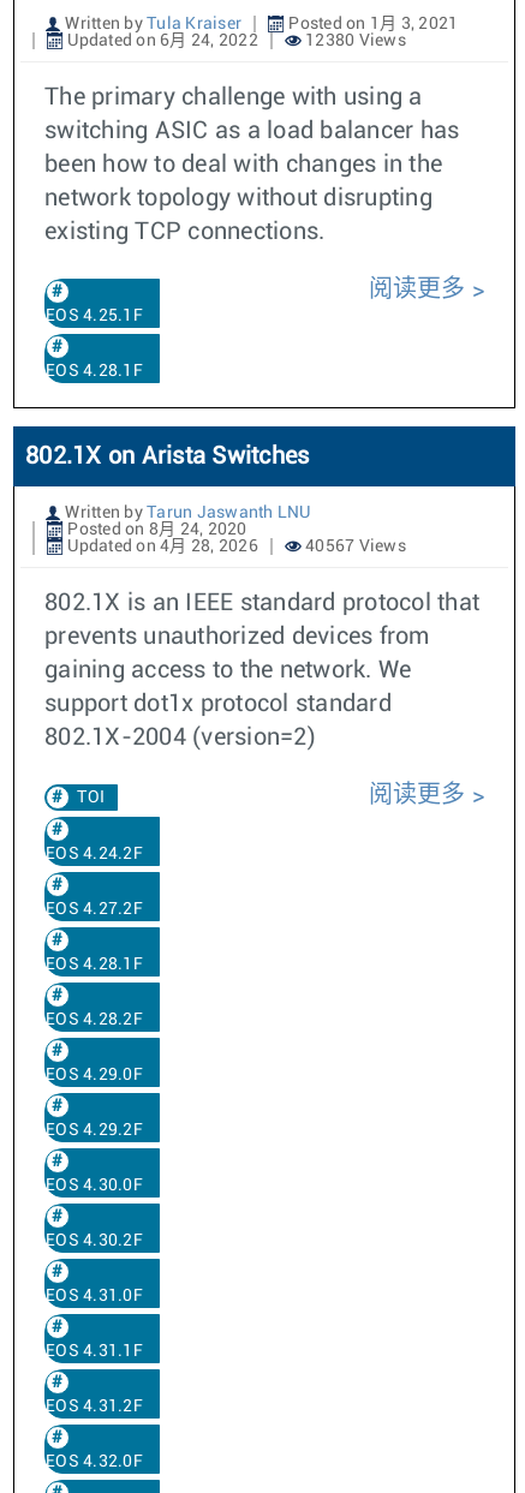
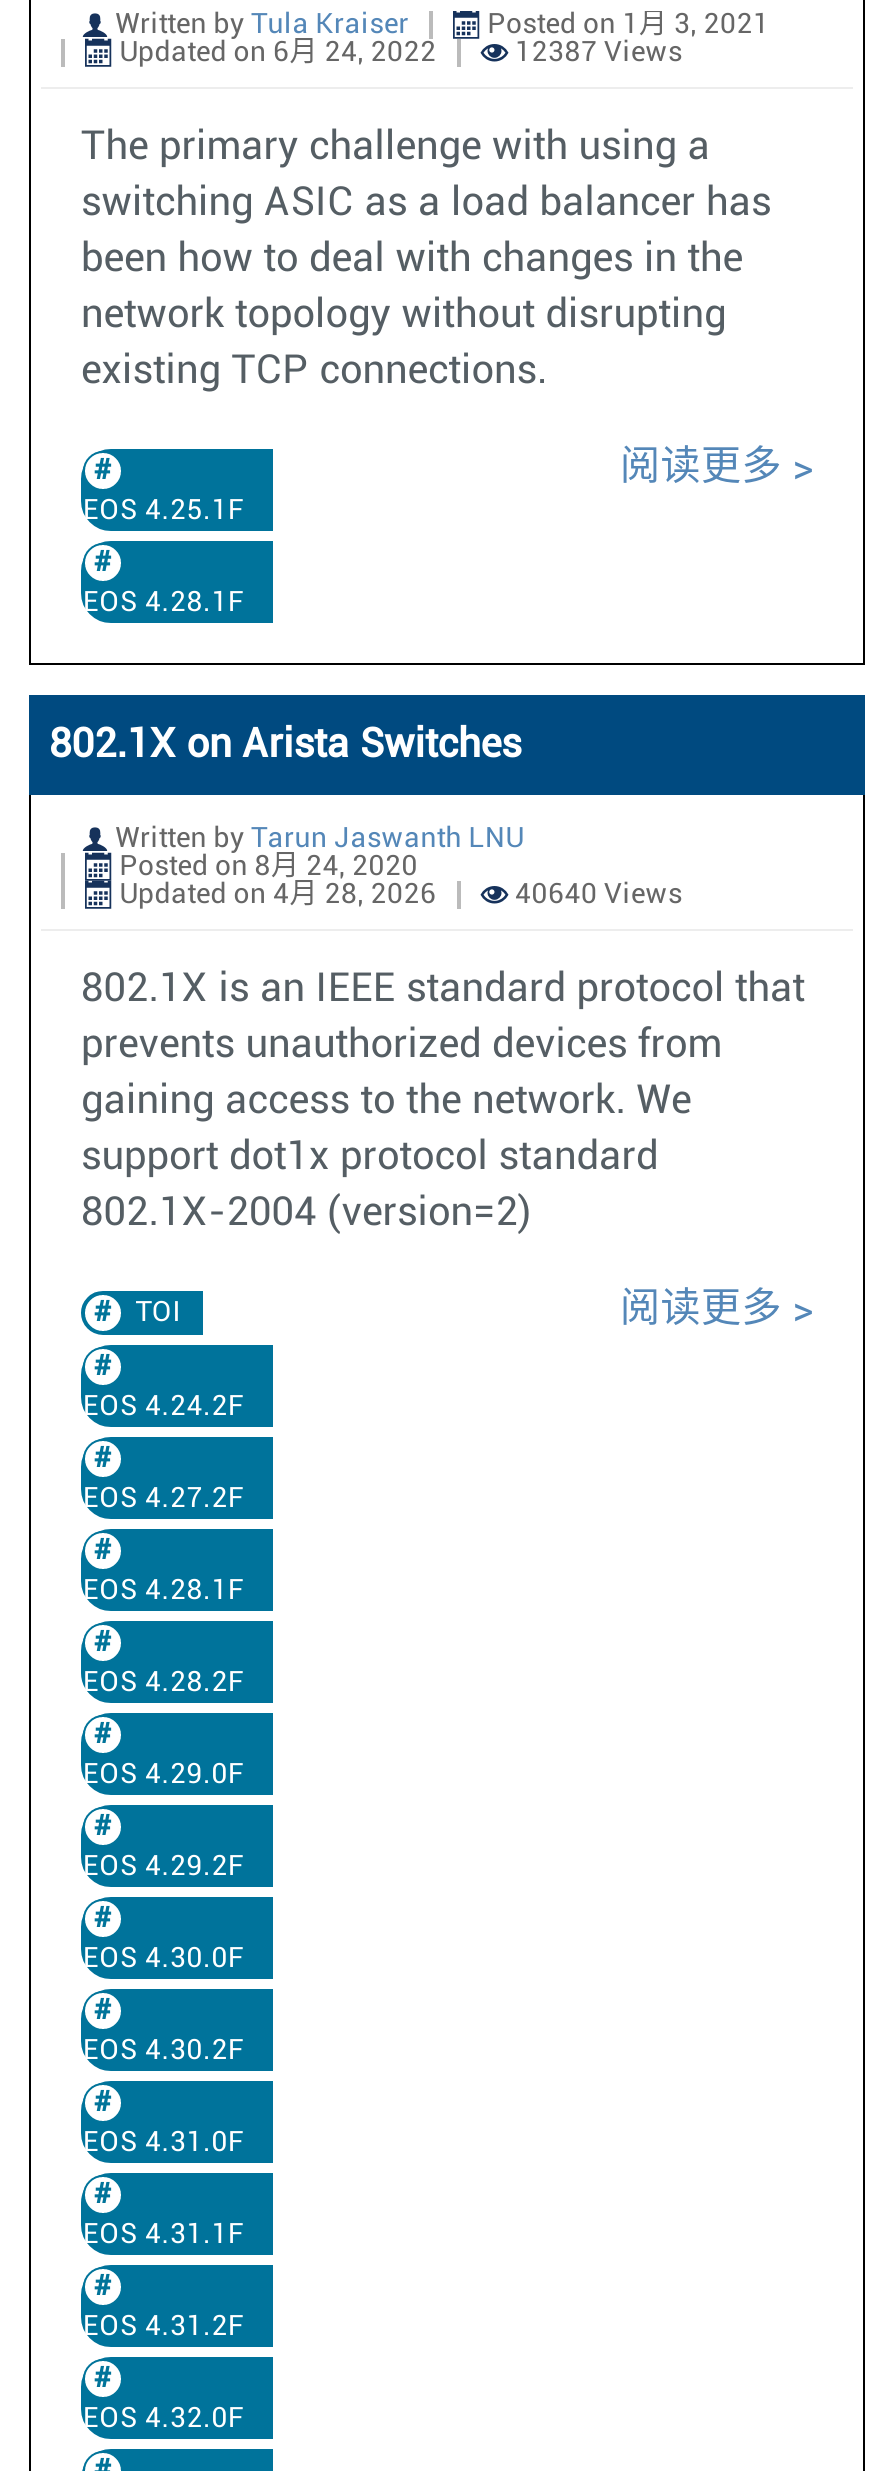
- 12380 Views
+ 12387 Views

- 40567 Views
+ 40640 Views
